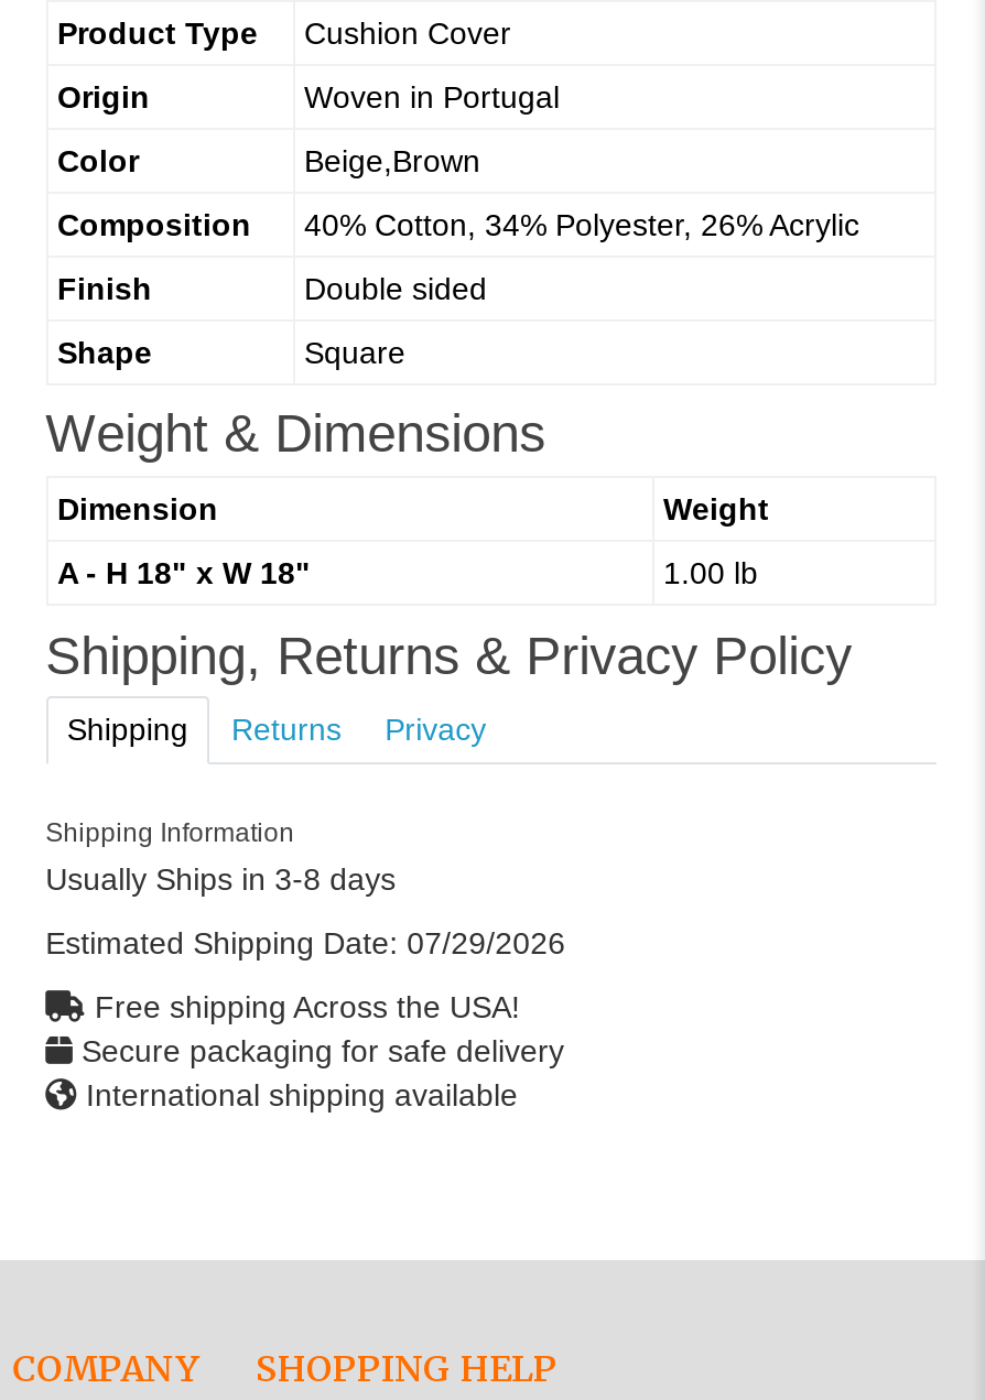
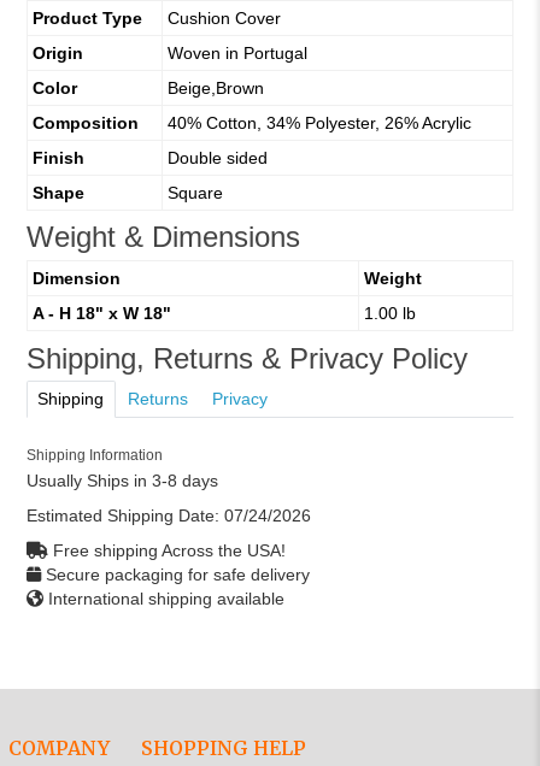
- Estimated Shipping Date: 07/29/2026
+ Estimated Shipping Date: 07/24/2026
